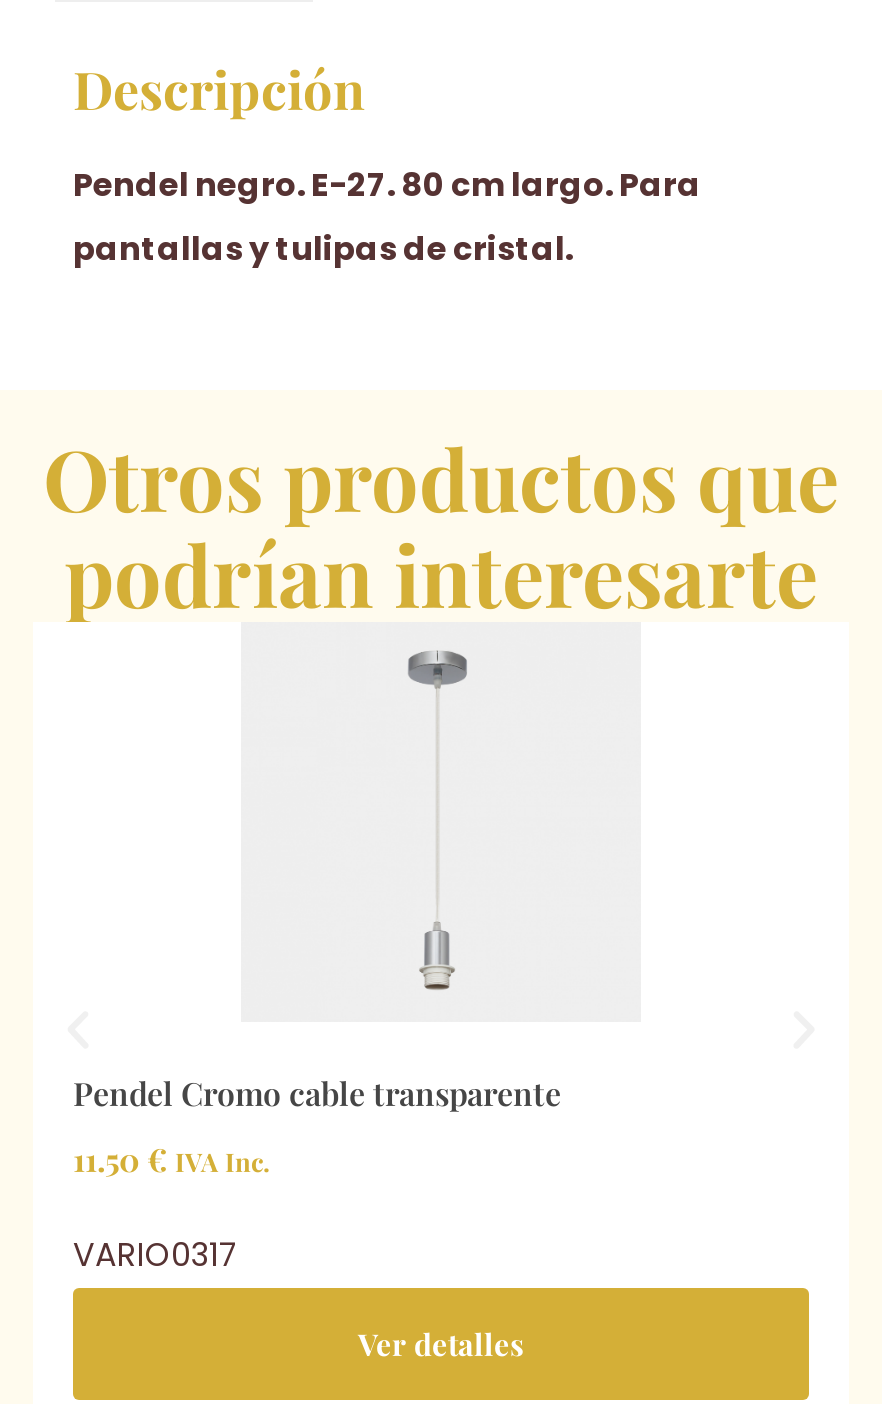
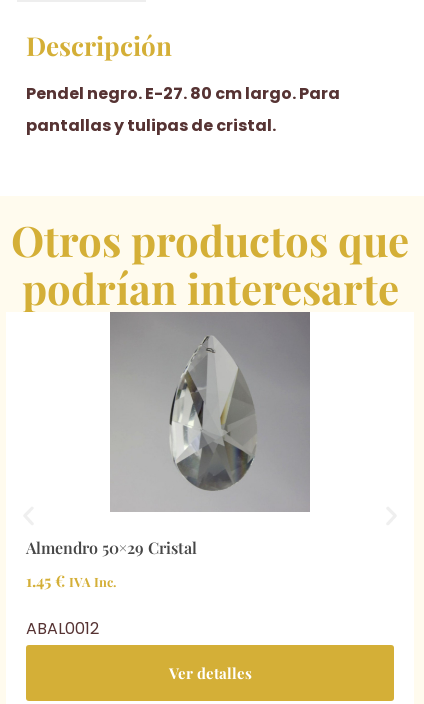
+ [image]

- Pendel Cromo cable transparente
+ Almendro 50×29 Cristal

- 11.50 € IVA Inc.
+ 1.45 € IVA Inc.

- VARIO0317
+ ABAL0012
